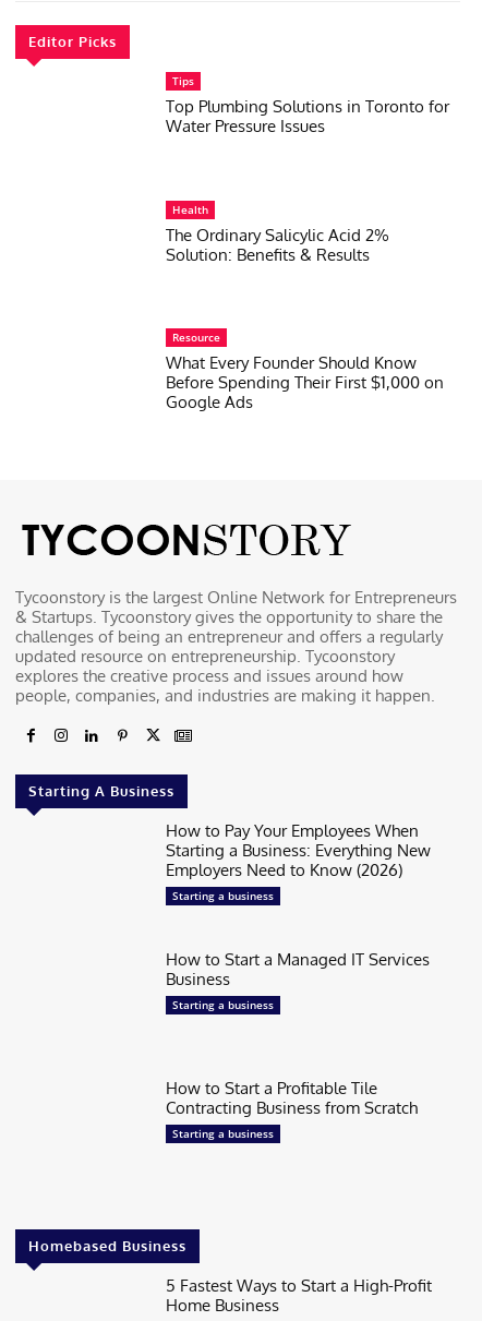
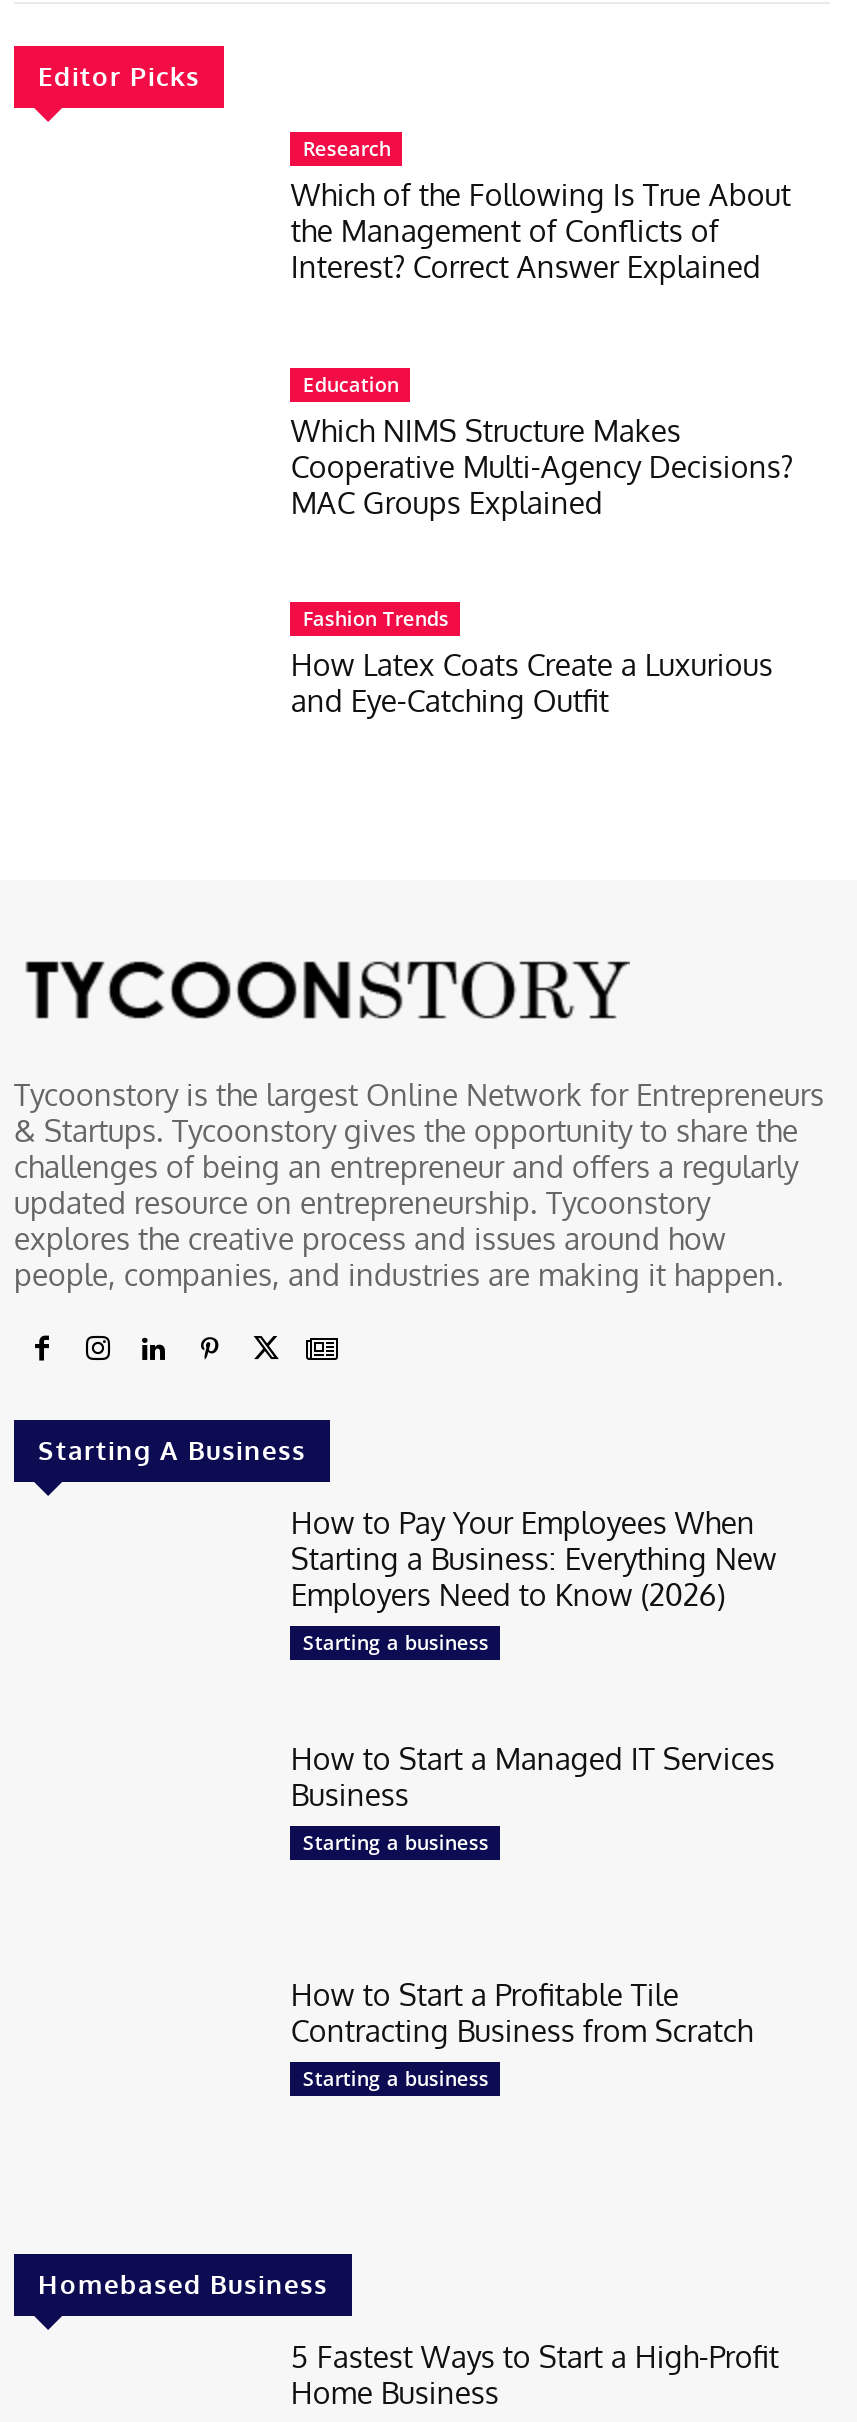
- Tips
- Top Plumbing Solutions in Toronto for
- Water Pressure Issues
+ Research
+ Which of the Following Is True About
+ the Management of Conflicts of
+ Interest? Correct Answer Explained

- Health
- The Ordinary Salicylic Acid 2%
- Solution: Benefits & Results
+ Education
+ Which NIMS Structure Makes
+ Cooperative Multi-Agency Decisions?
+ MAC Groups Explained

- Resource
- What Every Founder Should Know
- Before Spending Their First $1,000 on
- Google Ads
+ Fashion Trends
+ How Latex Coats Create a Luxurious
+ and Eye-Catching Outfit
